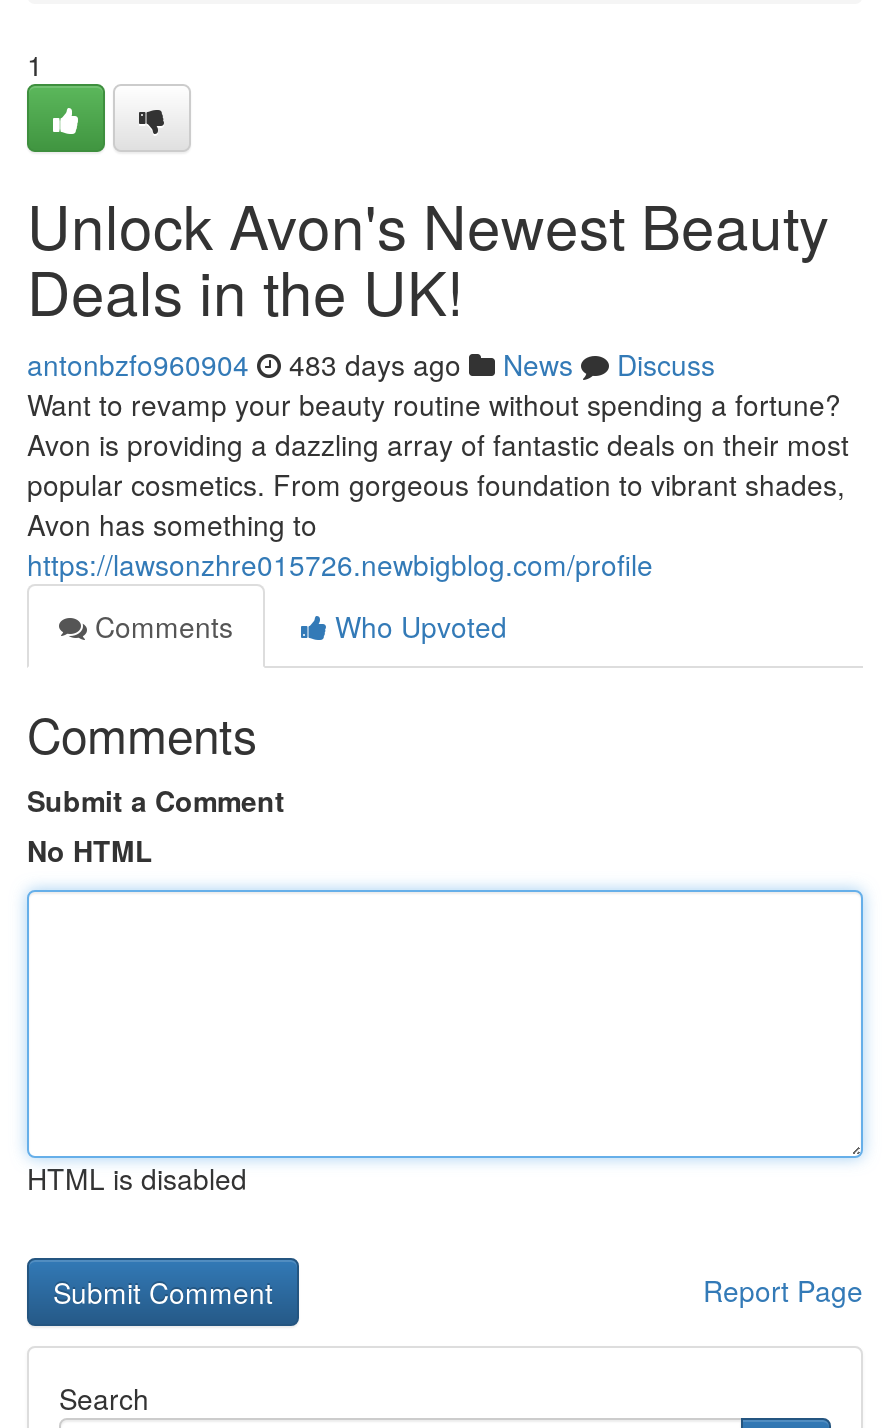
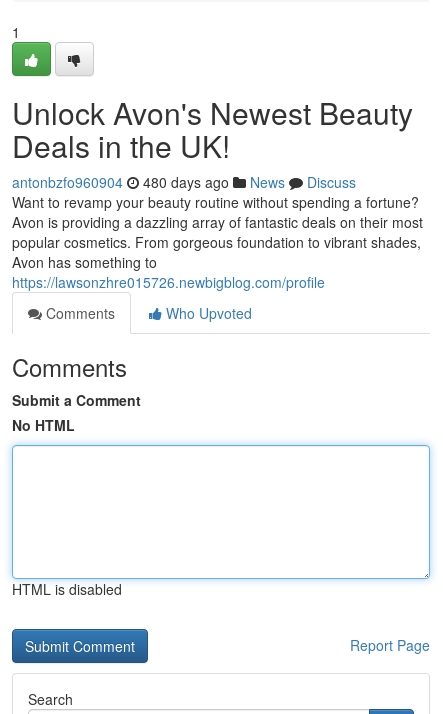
- antonbzfo960904 483 days ago News Discuss
+ antonbzfo960904 480 days ago News Discuss
